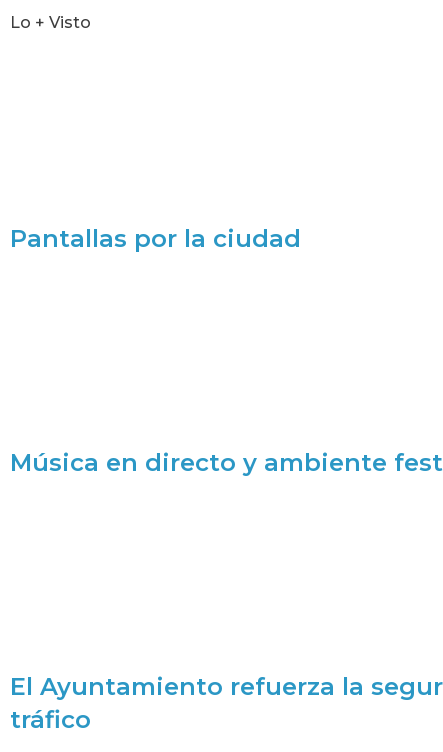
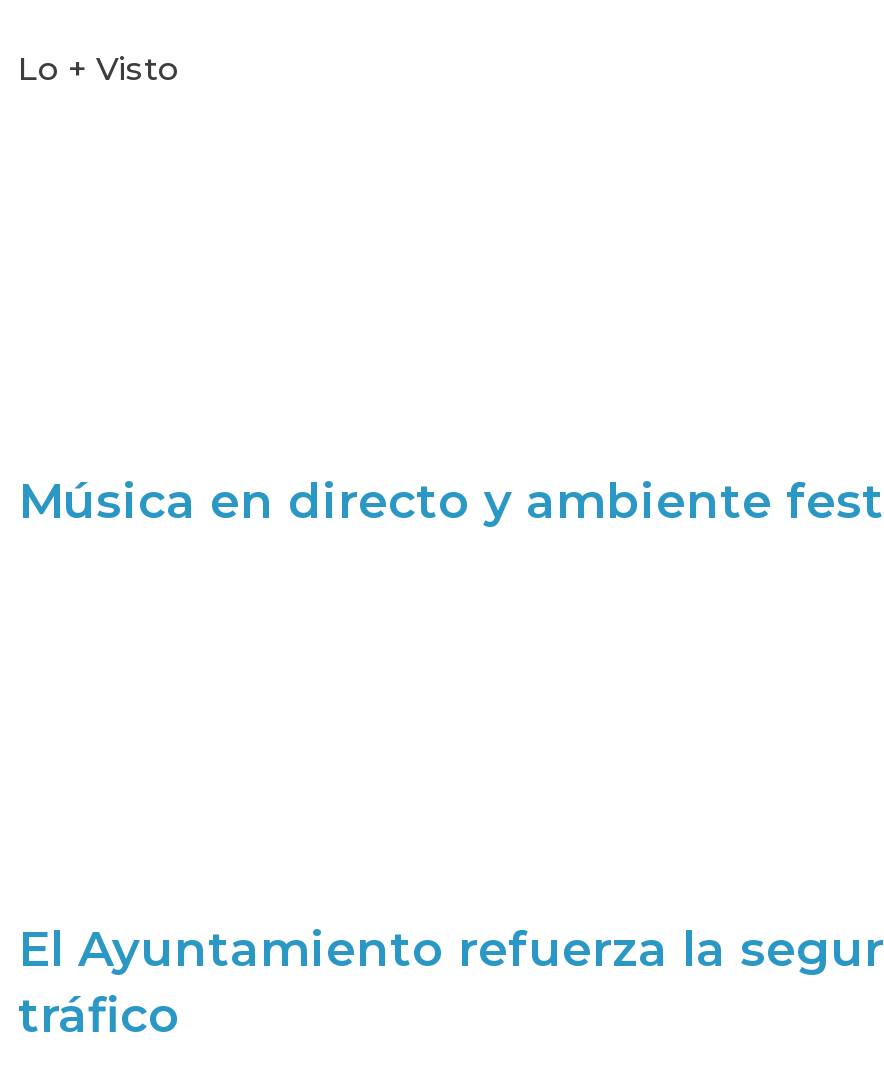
- Pantallas por la ciudad
